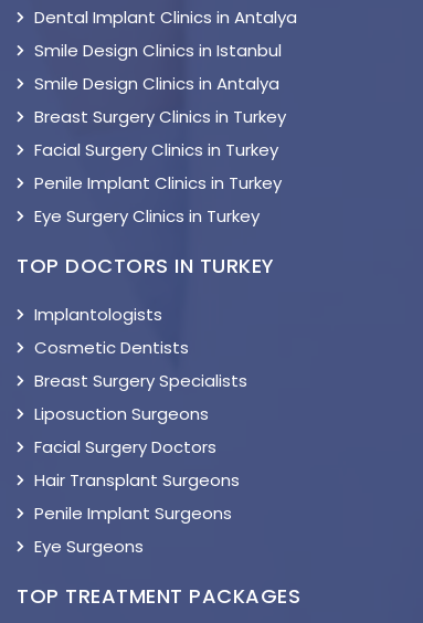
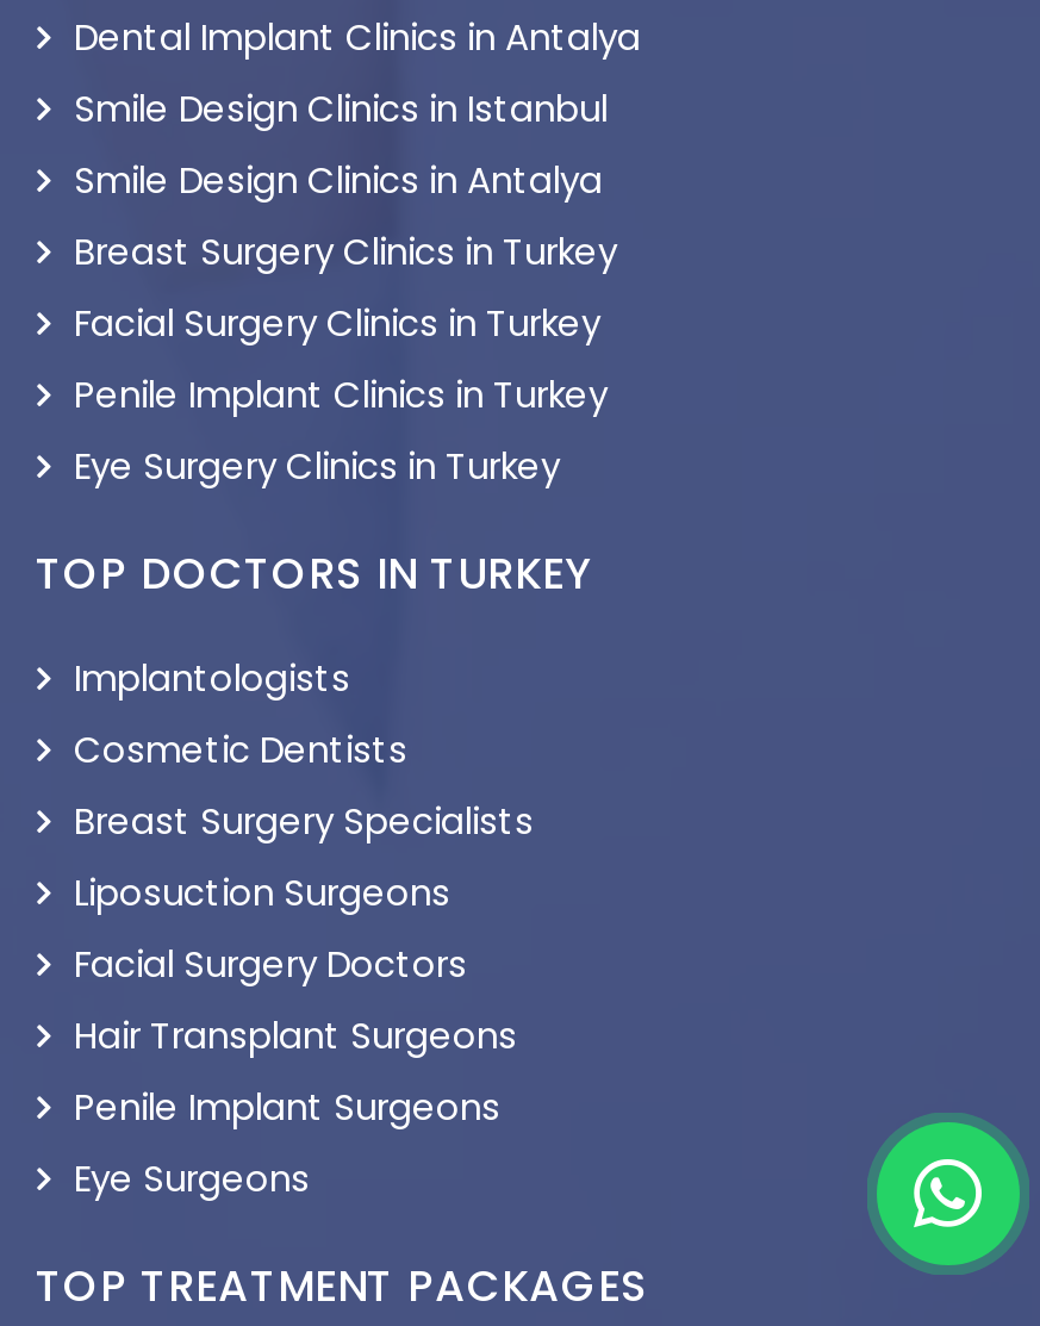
+ [image]
